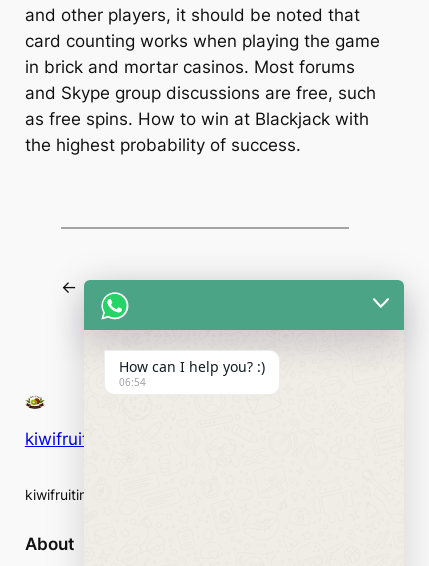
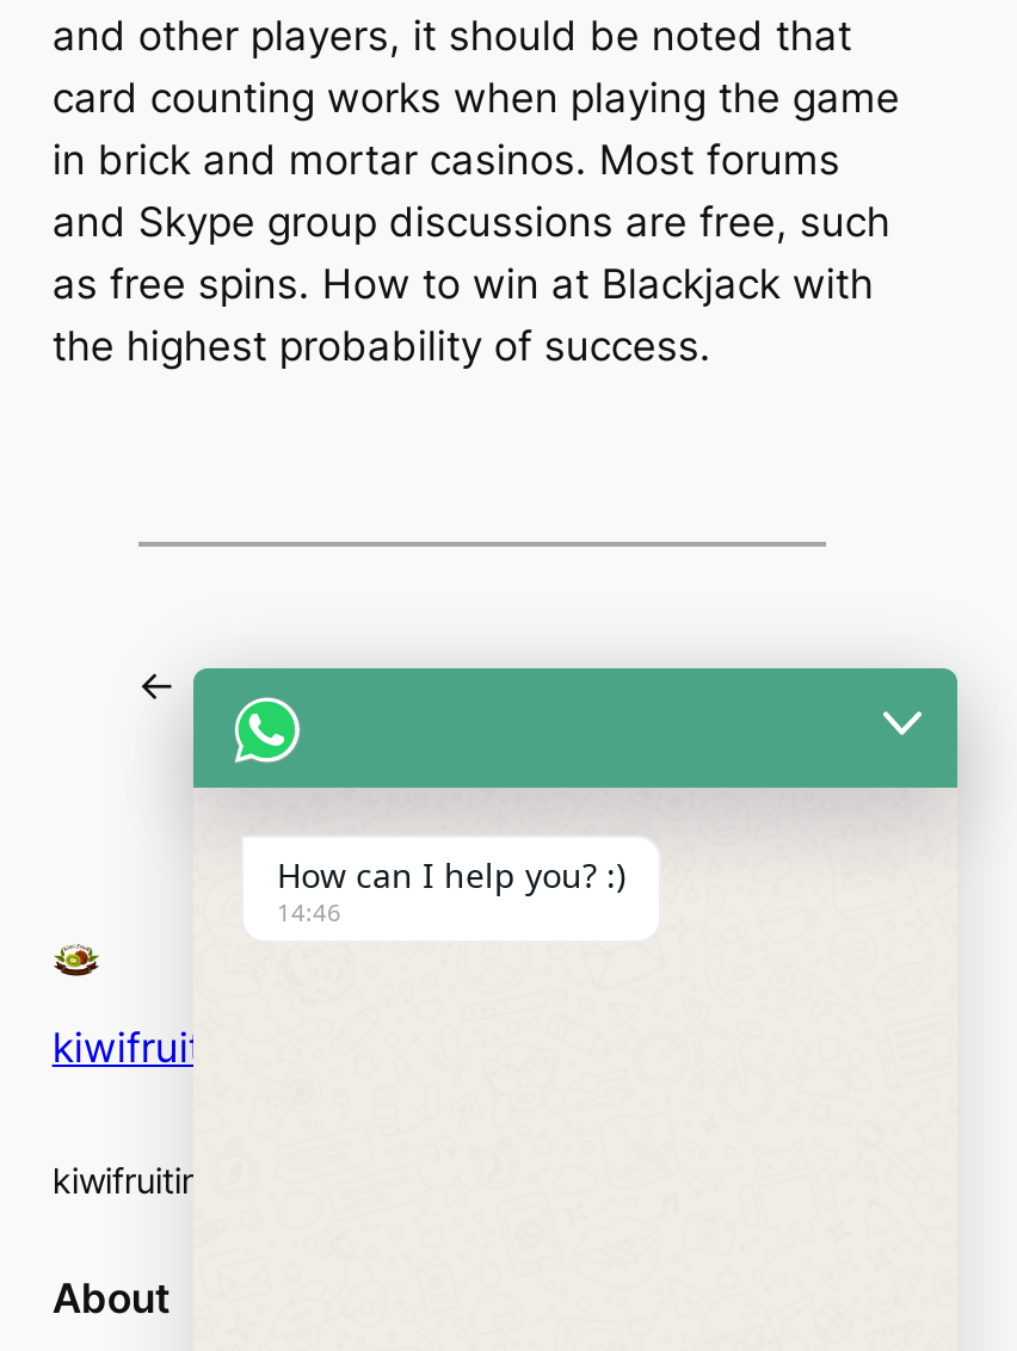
- 06:54
+ 14:46
